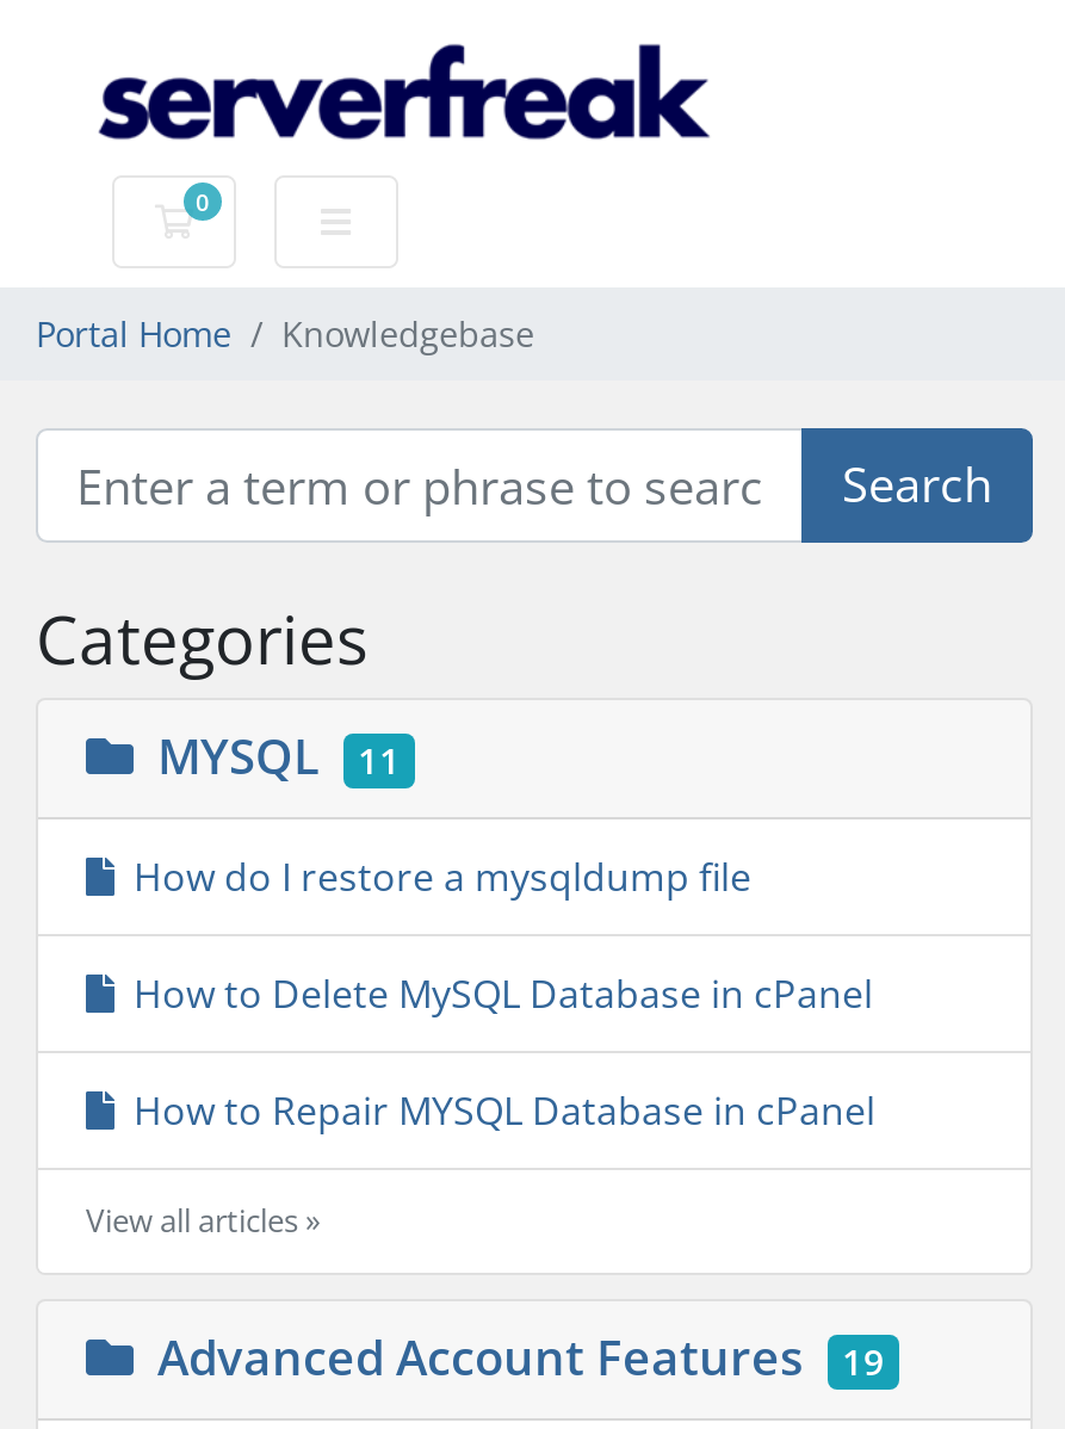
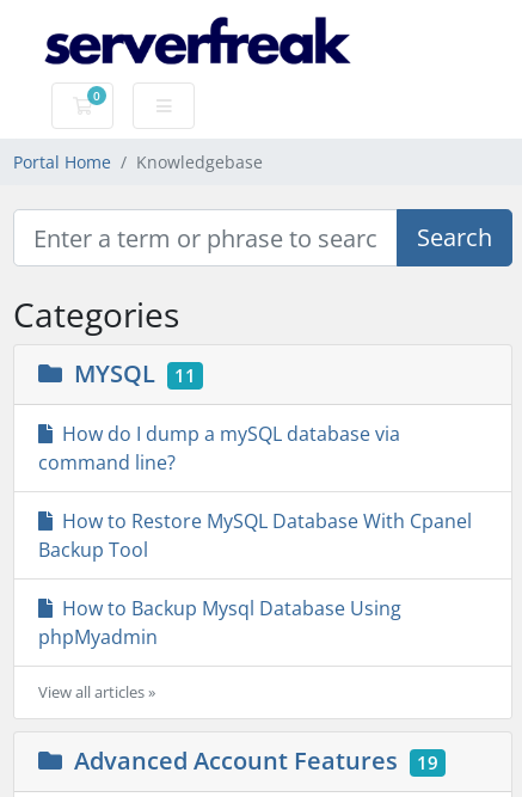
- How do I restore a mysqldump file
+ How do I dump a mySQL database via
+ command line?

- How to Delete MySQL Database in cPanel
+ How to Restore MySQL Database With Cpanel
+ Backup Tool

- How to Repair MYSQL Database in cPanel
+ How to Backup Mysql Database Using
+ phpMyadmin
